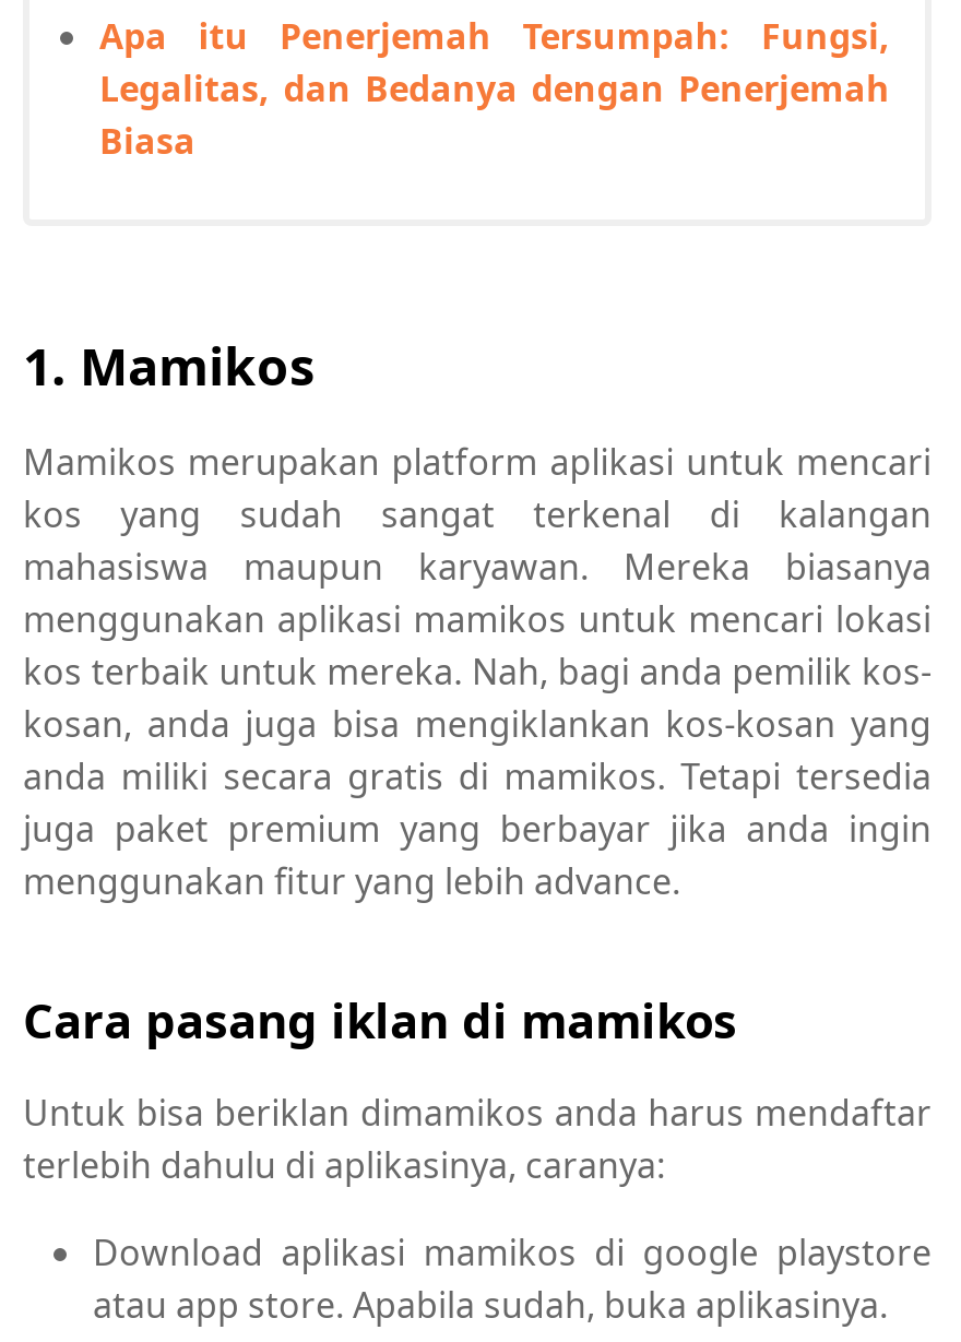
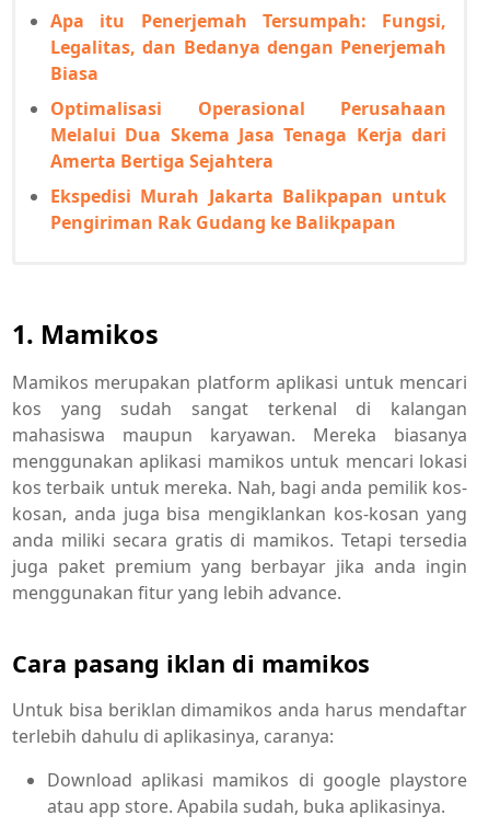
+ Optimalisasi Operasional Perusahaan
+ Melalui Dua Skema Jasa Tenaga Kerja dari
+ Amerta Bertiga Sejahtera
+ Ekspedisi Murah Jakarta Balikpapan untuk
+ Pengiriman Rak Gudang ke Balikpapan
